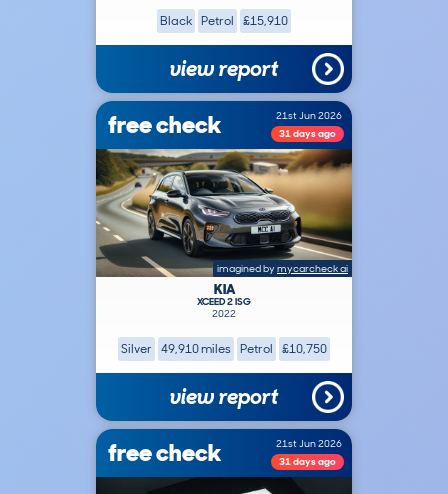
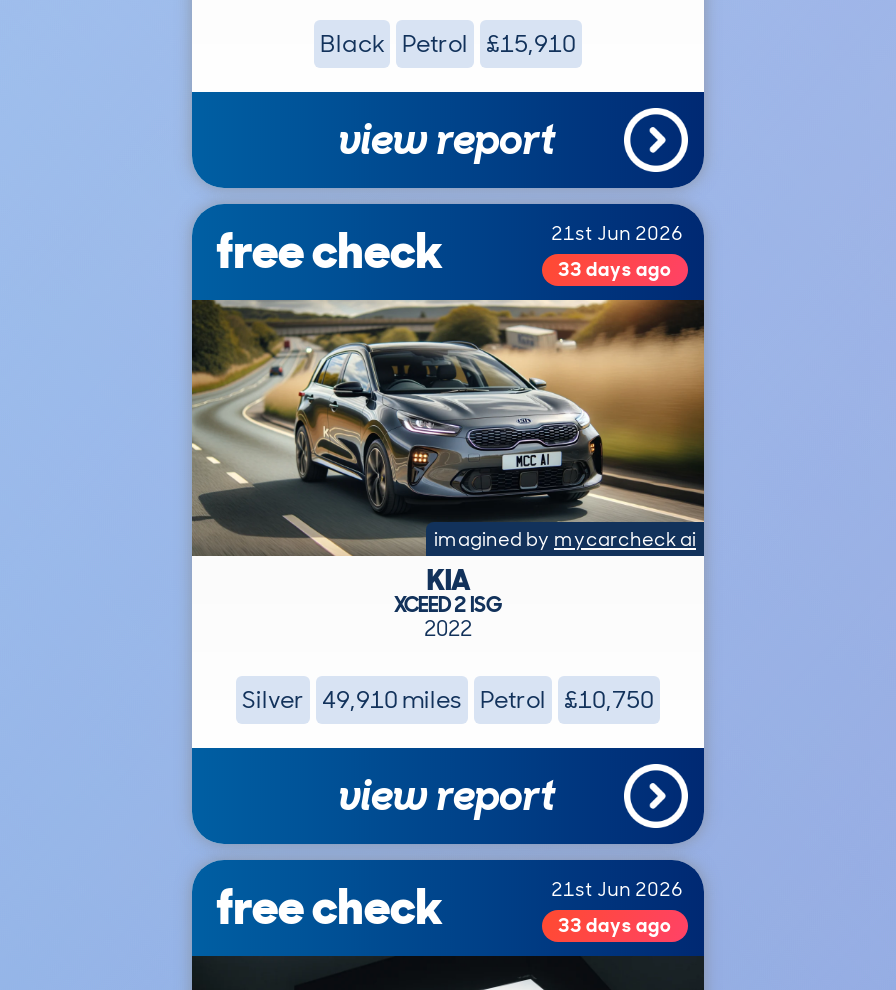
- 31 days ago
+ 33 days ago

- 31 days ago
+ 33 days ago
